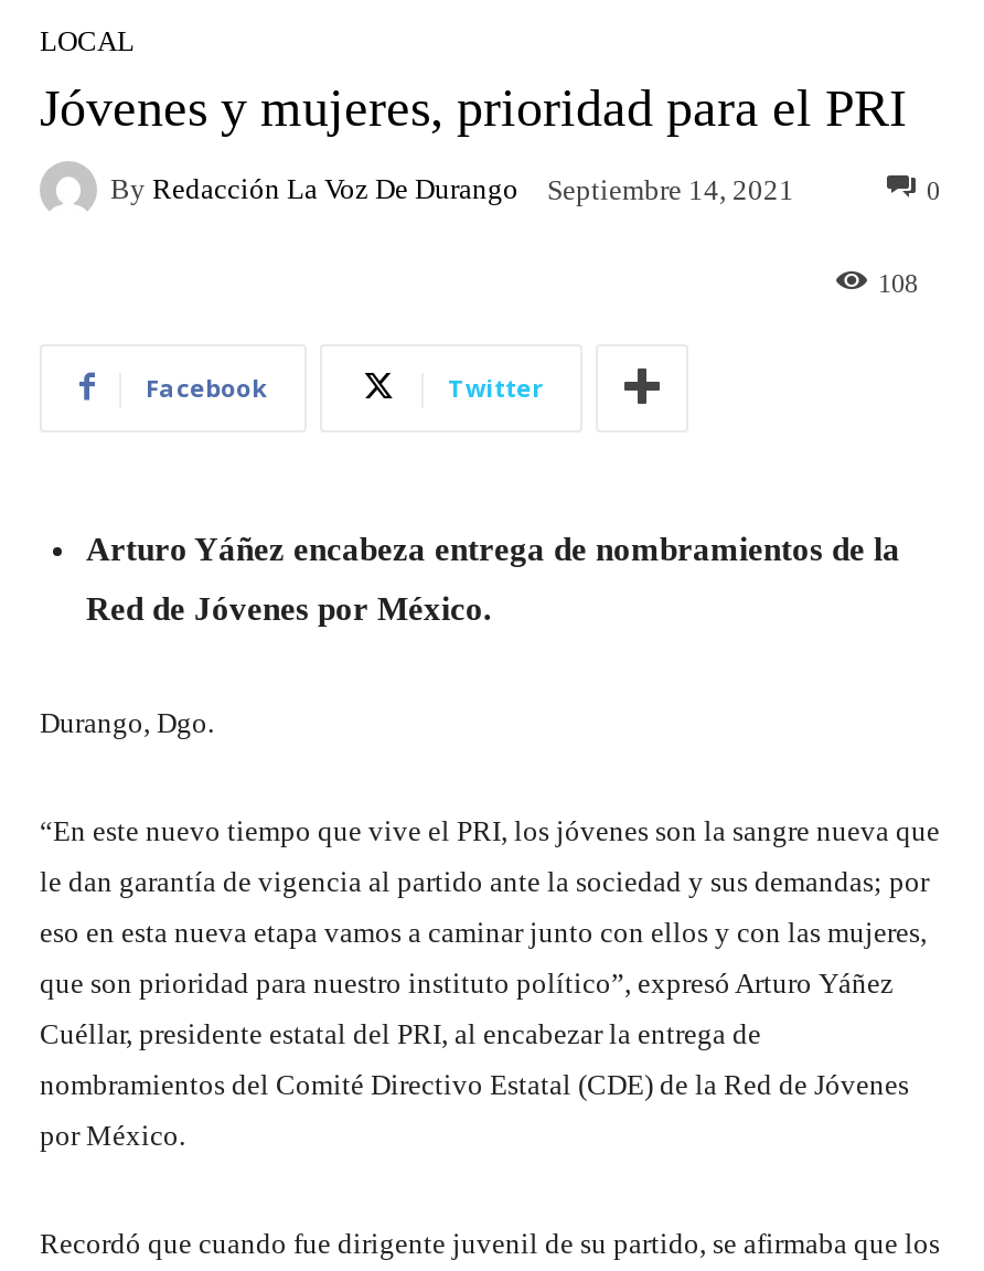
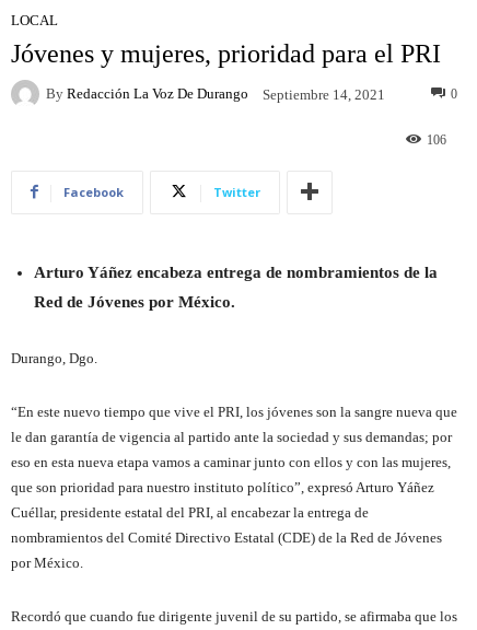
- 108
+ 106
